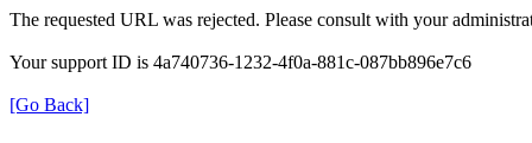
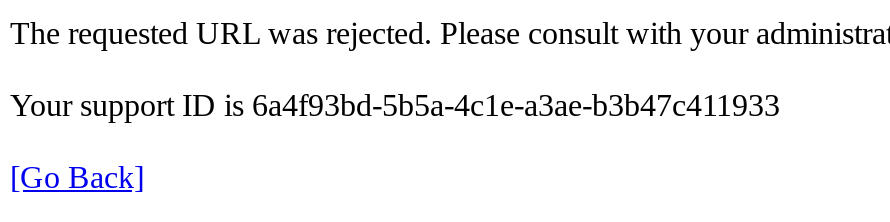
- Your support ID is 4a740736-1232-4f0a-881c-087bb896e7c6
+ Your support ID is 6a4f93bd-5b5a-4c1e-a3ae-b3b47c411933
